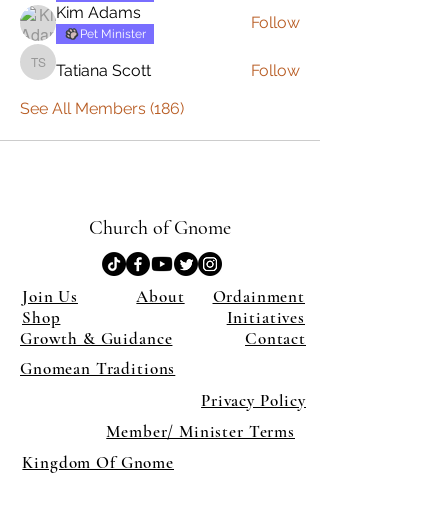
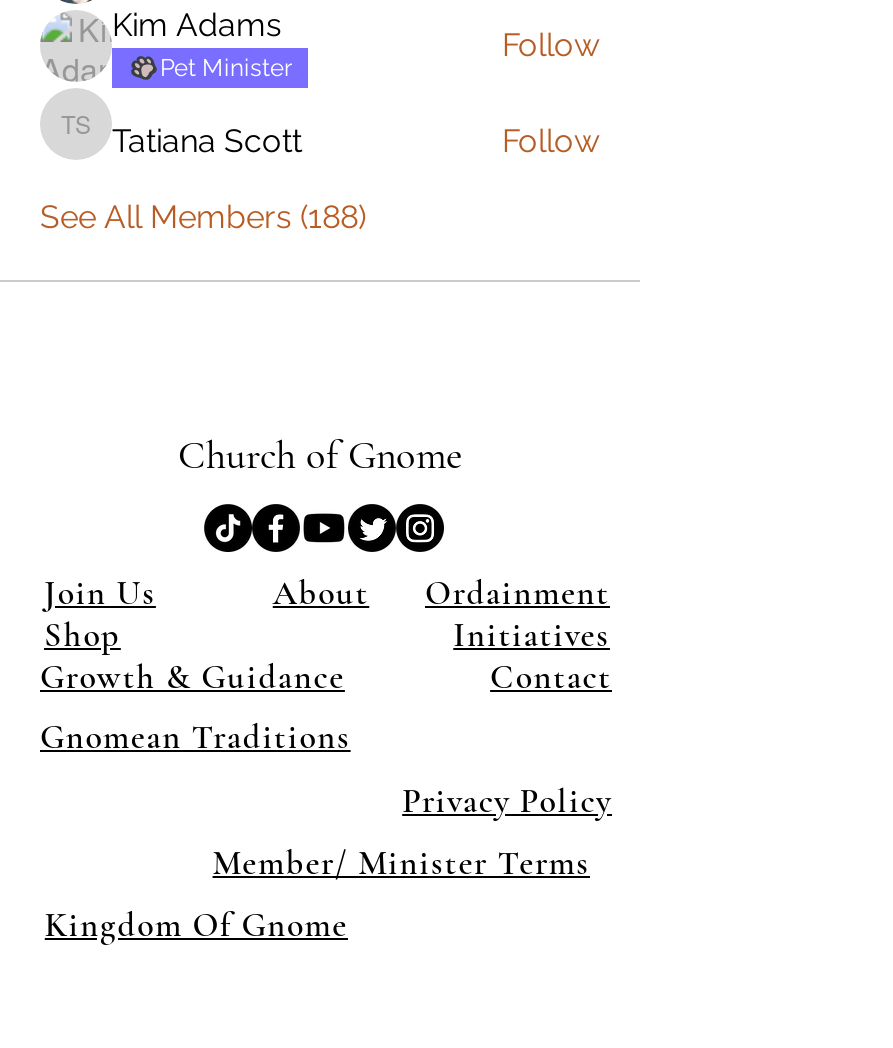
- See All Members (186)
+ See All Members (188)
